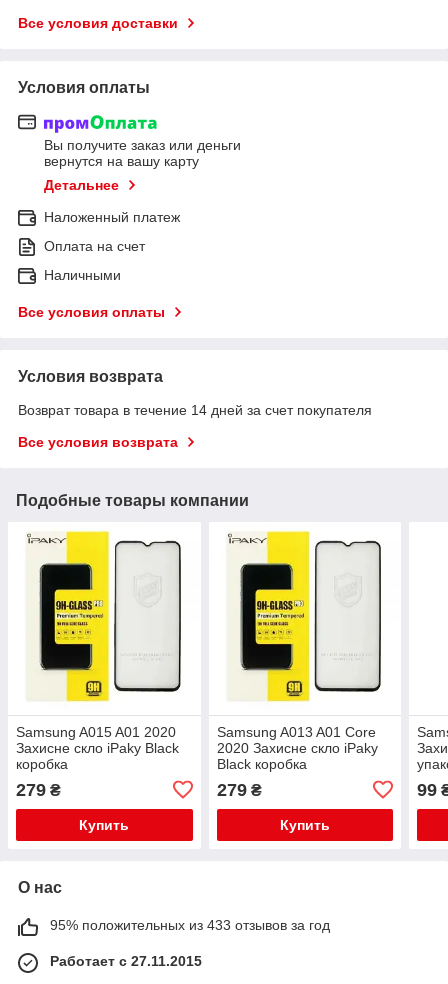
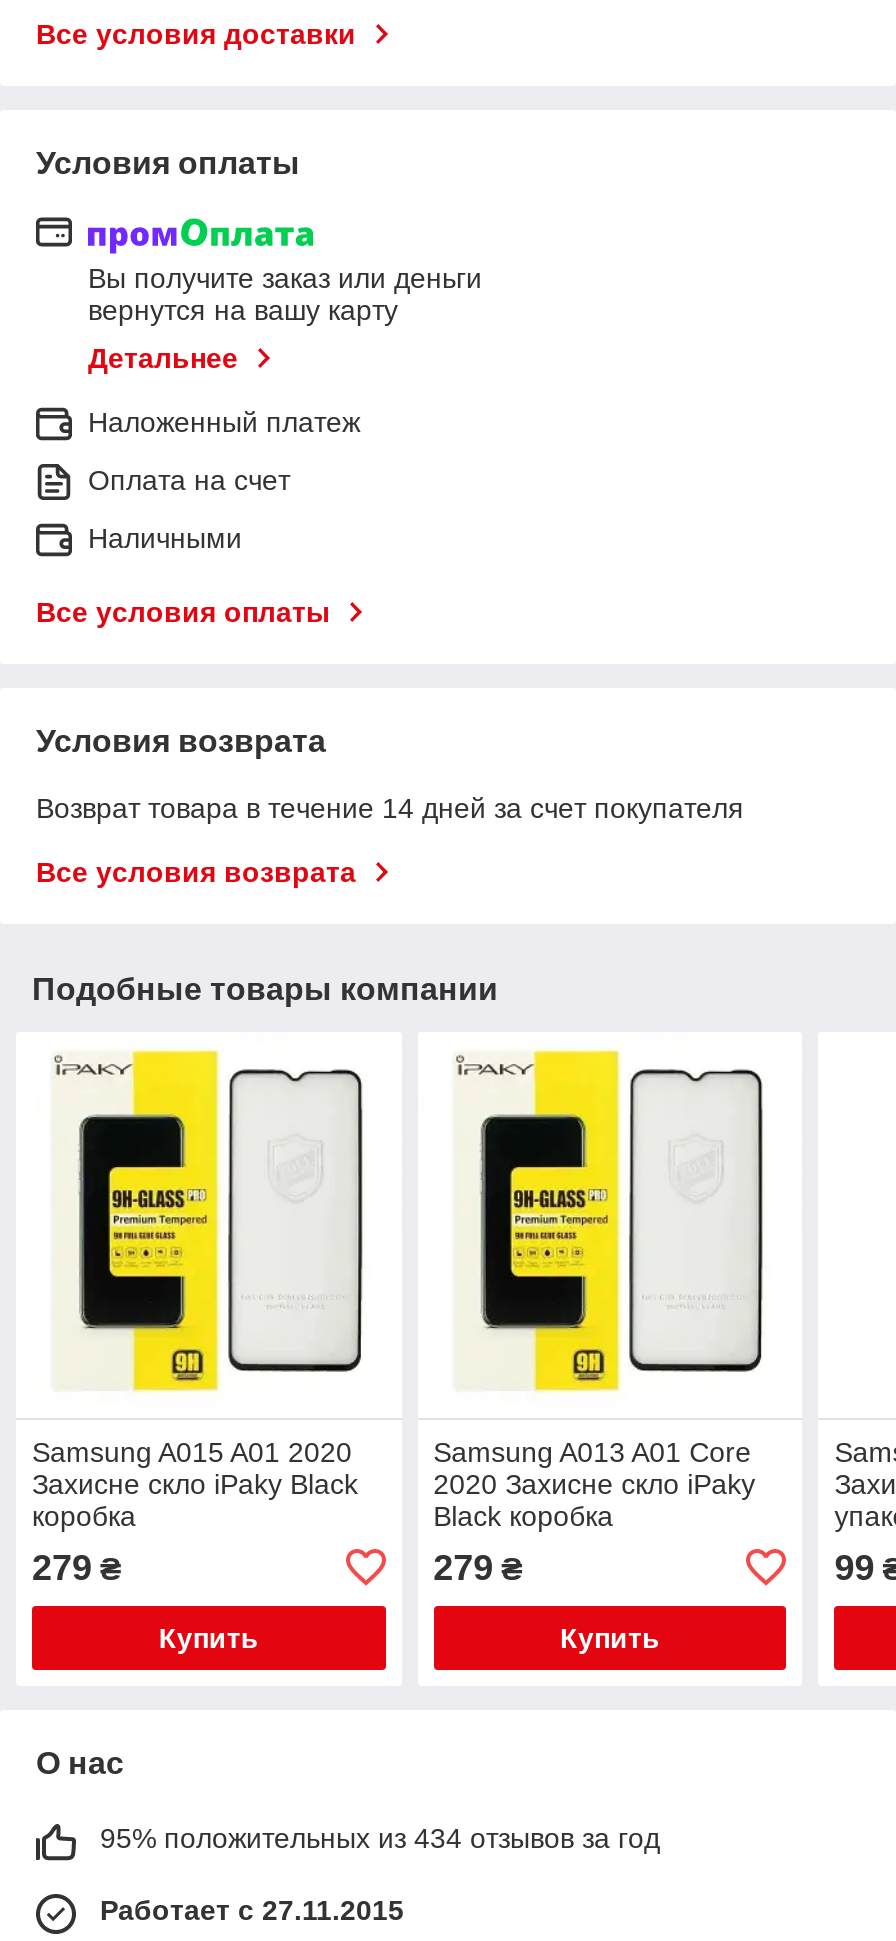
- 95% положительных из 433 отзывов за год
+ 95% положительных из 434 отзывов за год
